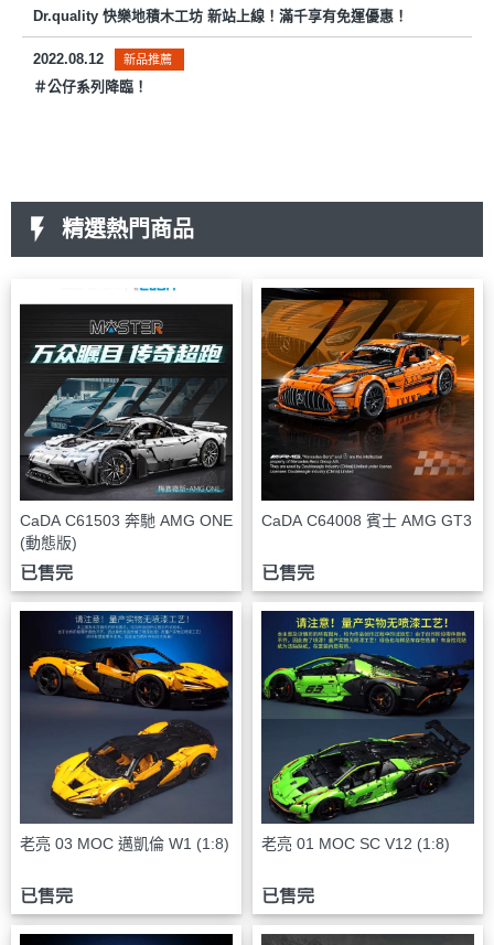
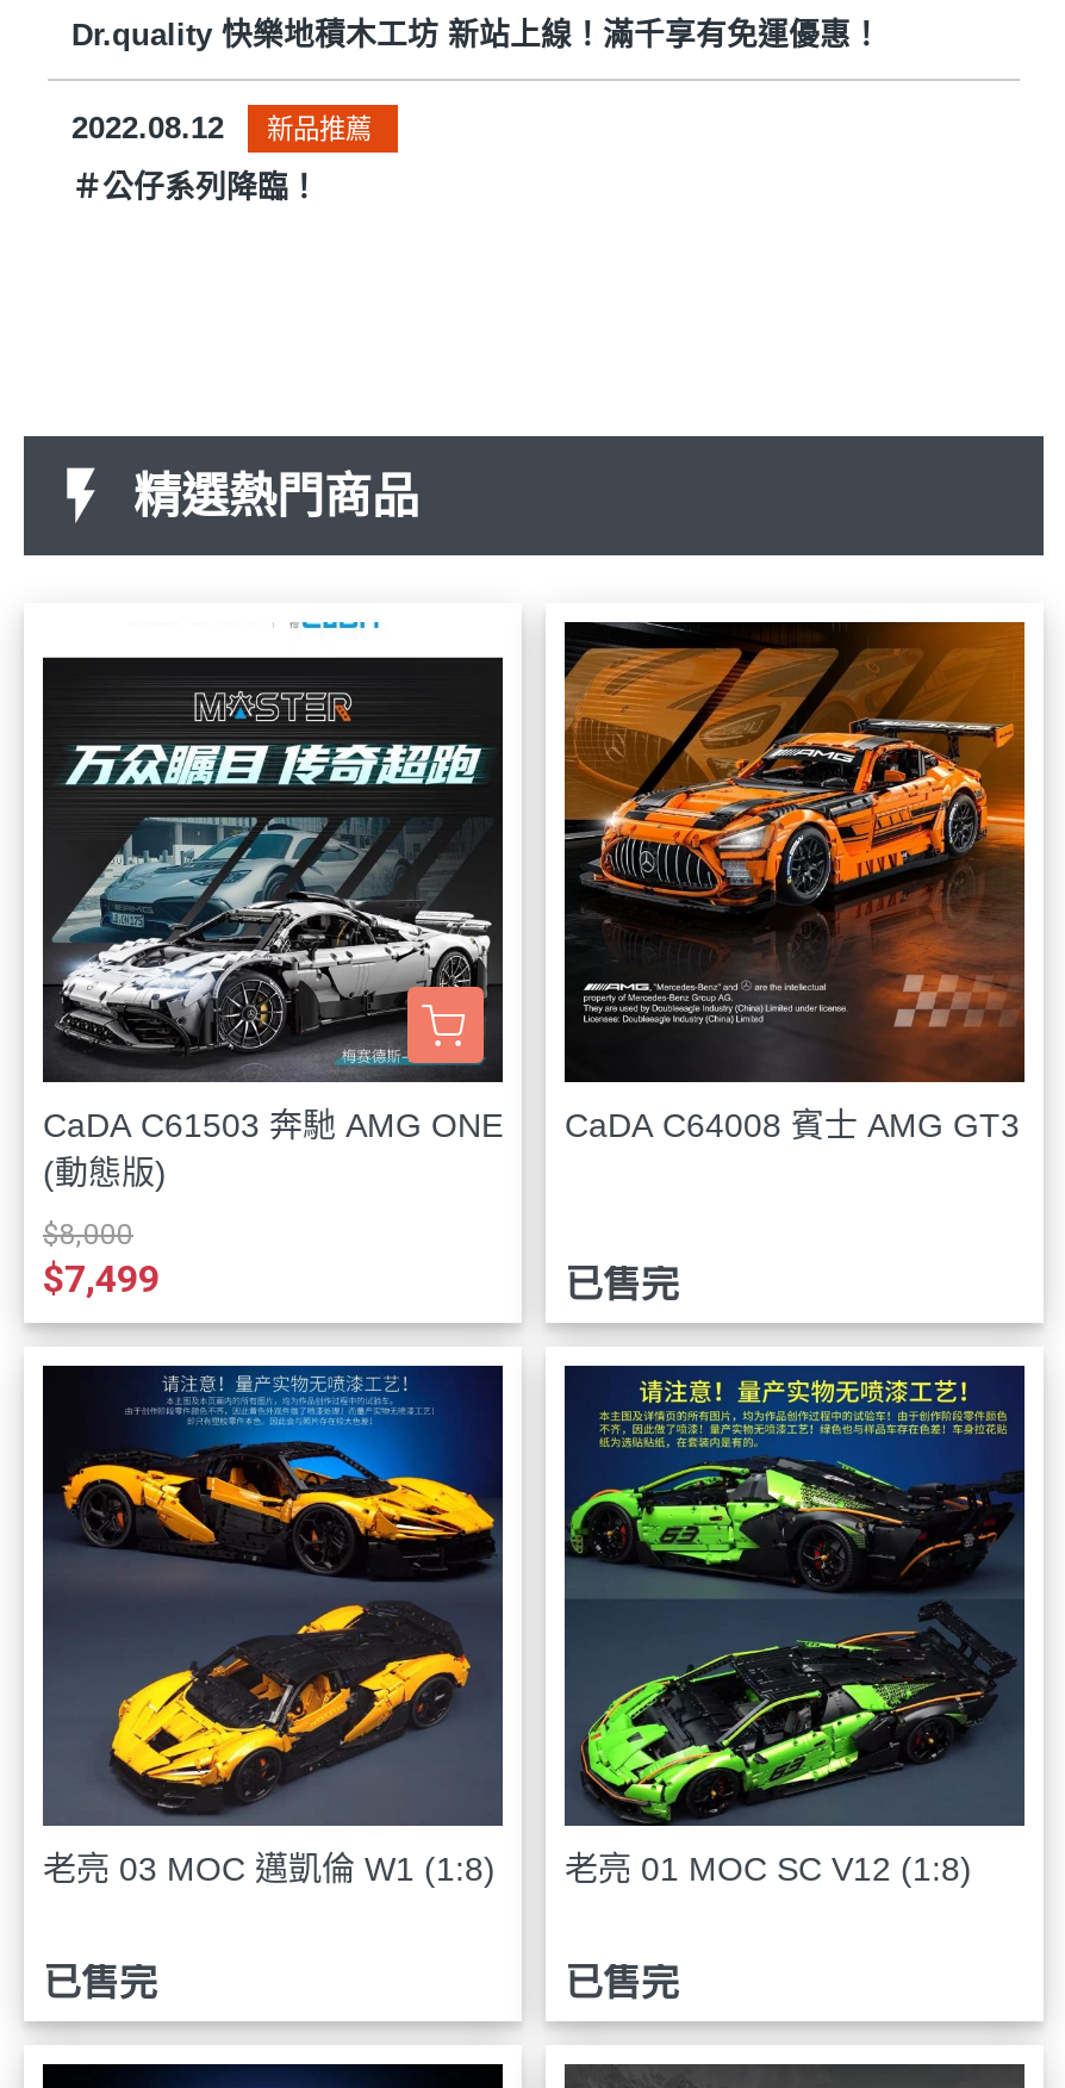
- [image]
+ [image]

- 已售完
+ $8,000
+ $7,499
